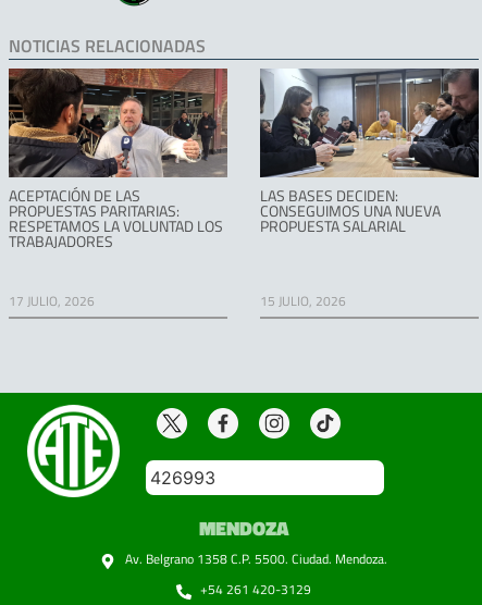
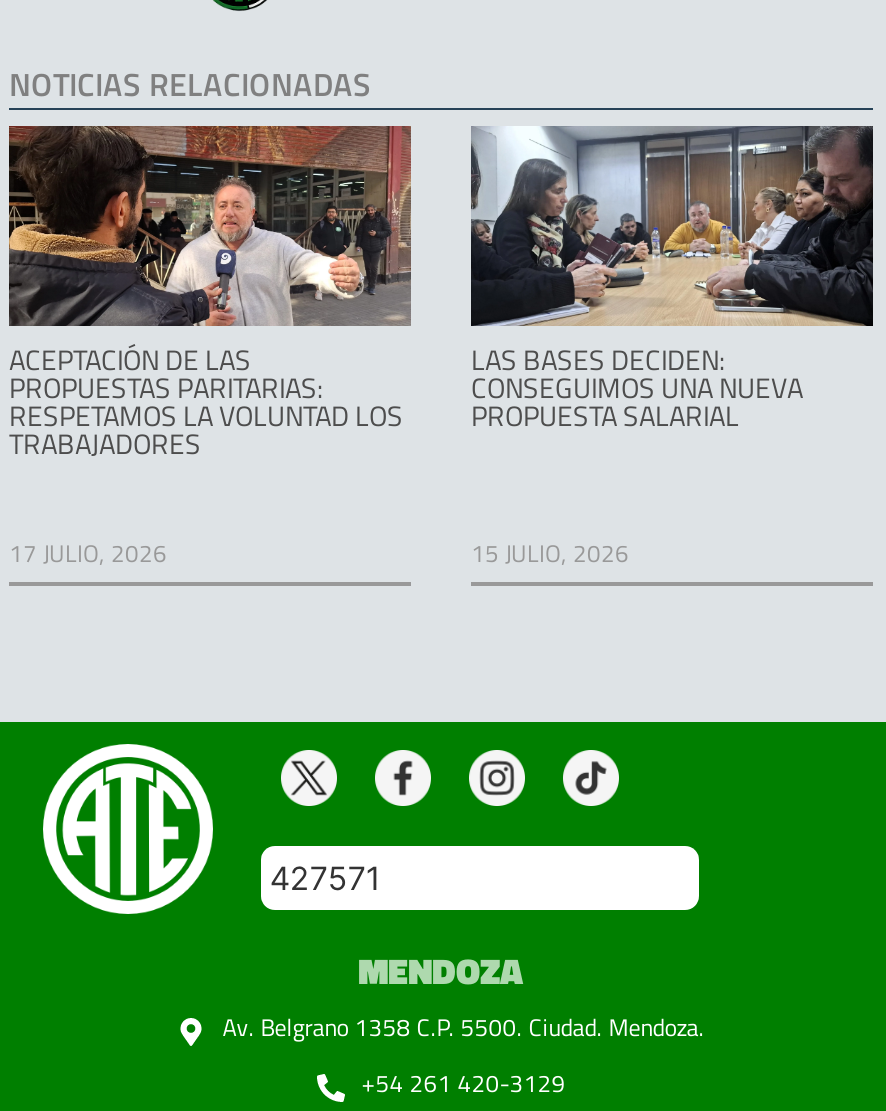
- 426993
+ 427571
